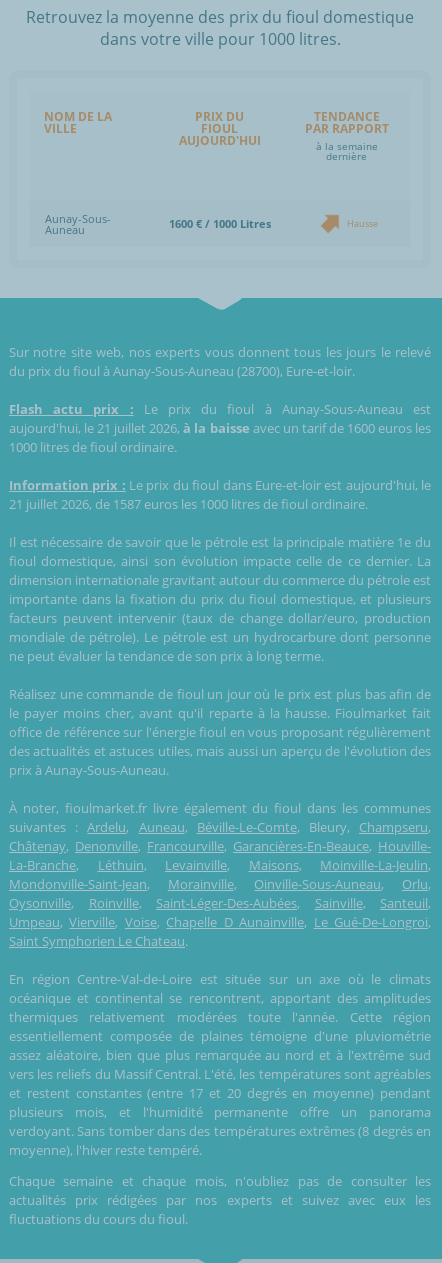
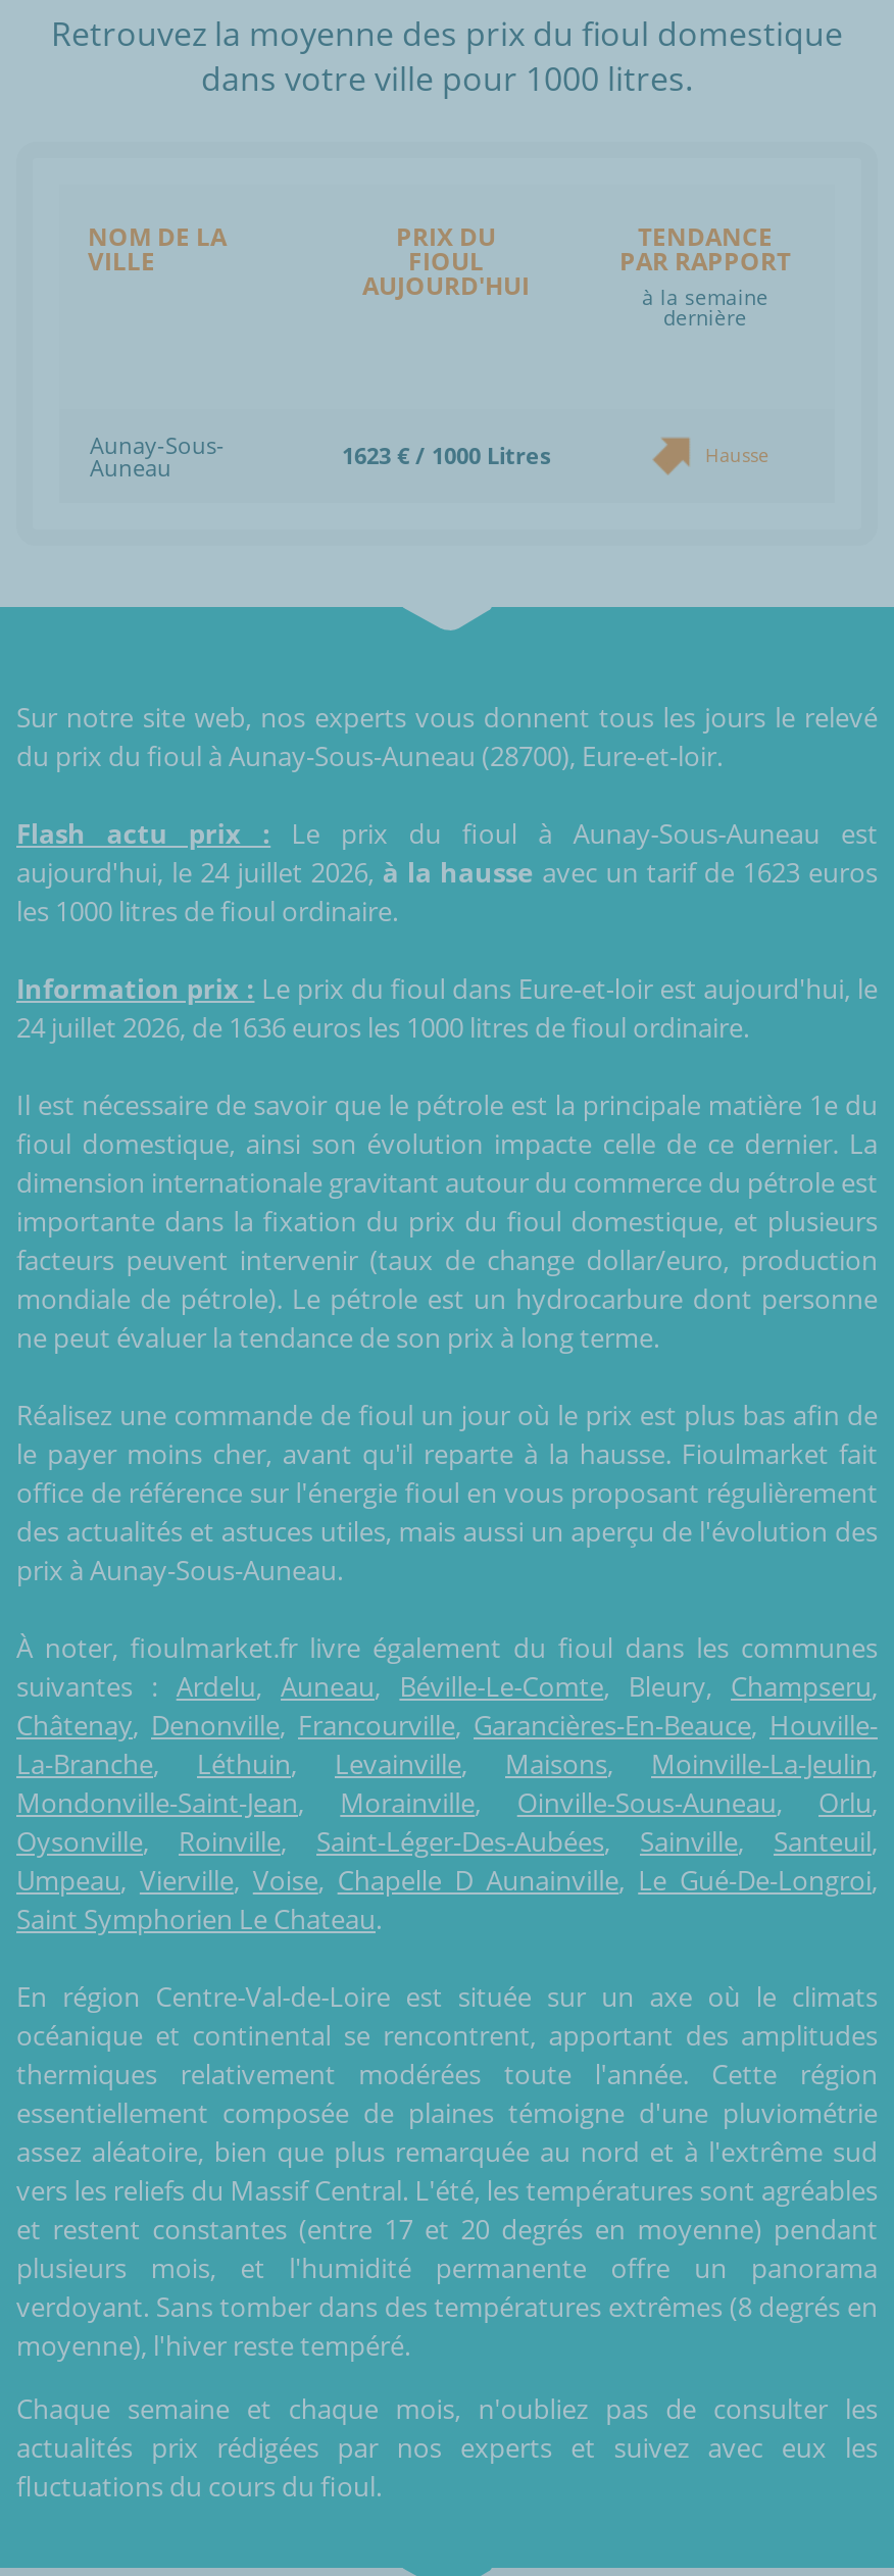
- 1600 € / 1000 Litres
+ 1623 € / 1000 Litres

- aujourd'hui, le 21 juillet 2026, à la baisse avec un tarif de 1600 euros les
- 1000 litres de fioul ordinaire.
+ aujourd'hui, le 24 juillet 2026, à la hausse avec un tarif de 1623 euros
+ les 1000 litres de fioul ordinaire.

- 21 juillet 2026, de 1587 euros les 1000 litres de fioul ordinaire.
+ 24 juillet 2026, de 1636 euros les 1000 litres de fioul ordinaire.
